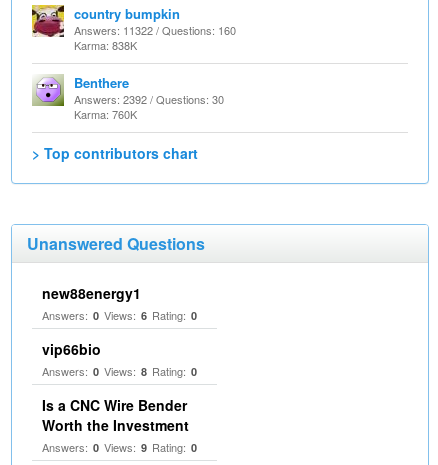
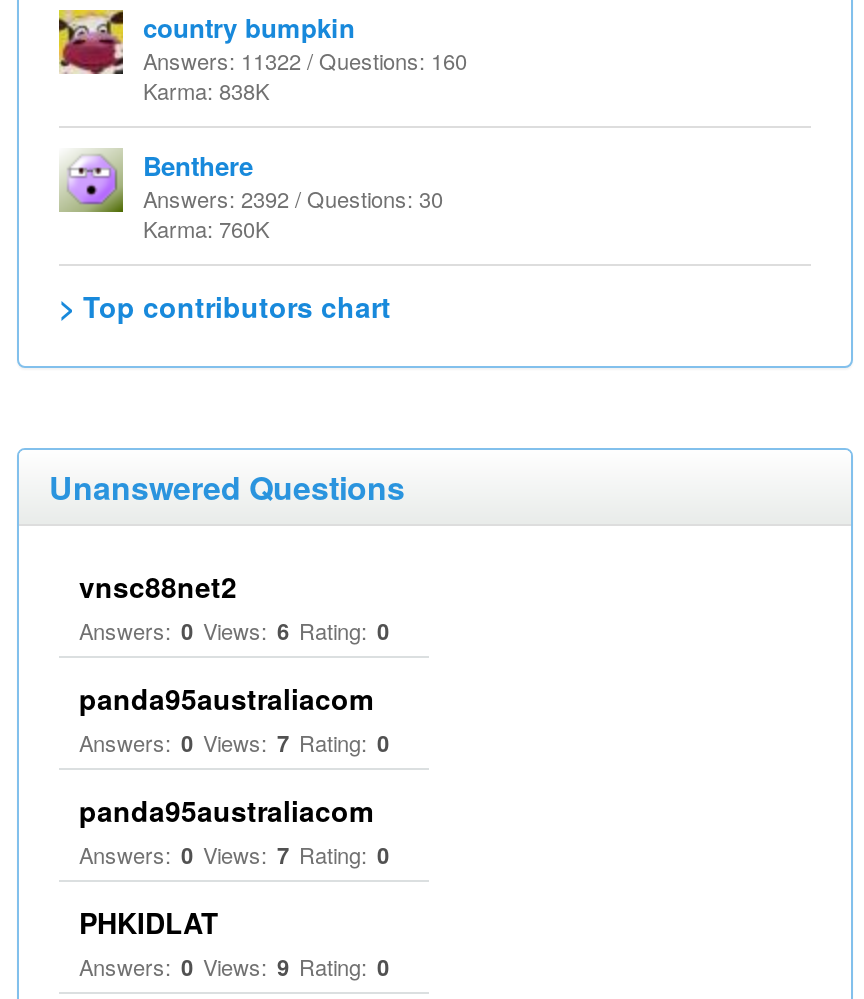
- new88energy1
+ vnsc88net2

- vip66bio
- Answers: 0 Views: 8 Rating: 0
- Is a CNC Wire Bender
- Worth the Investment
+ panda95australiacom
+ Answers: 0 Views: 7 Rating: 0
+ panda95australiacom
+ Answers: 0 Views: 7 Rating: 0
+ PHKIDLAT
